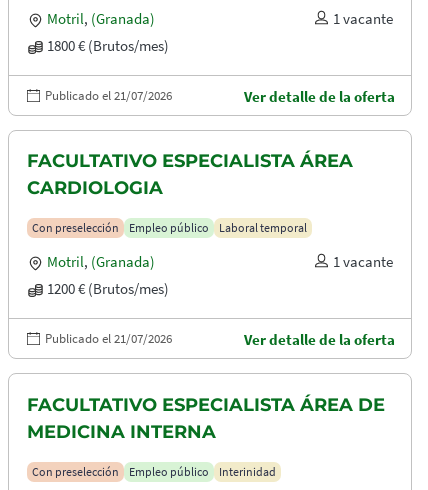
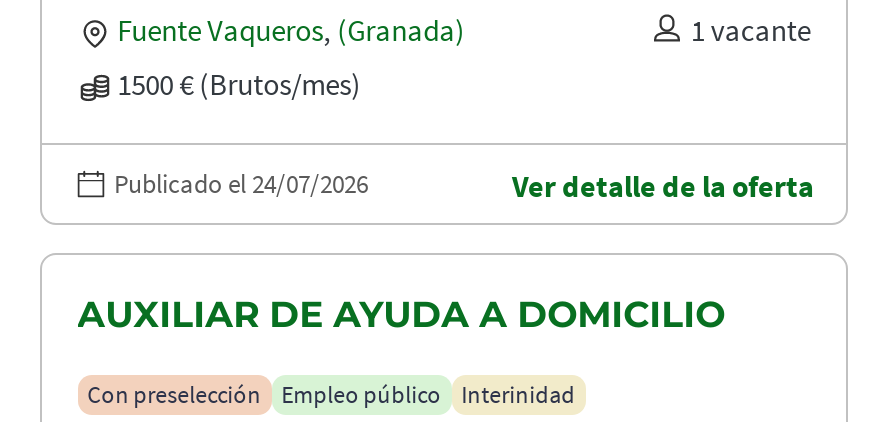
- Motril, (Granada)
+ Fuente Vaqueros, (Granada)

- 1800 € (Brutos/mes)
+ 1500 € (Brutos/mes)

- Publicado el 21/07/2026
+ Publicado el 24/07/2026

- FACULTATIVO ESPECIALISTA ÁREA
- CARDIOLOGIA
- Con preselección
- Empleo público
- Laboral temporal
- Motril, (Granada)
- 1 vacante
- 1200 € (Brutos/mes)
- Publicado el 21/07/2026
- Ver detalle de la oferta
- FACULTATIVO ESPECIALISTA ÁREA DE
- MEDICINA INTERNA
+ AUXILIAR DE AYUDA A DOMICILIO
